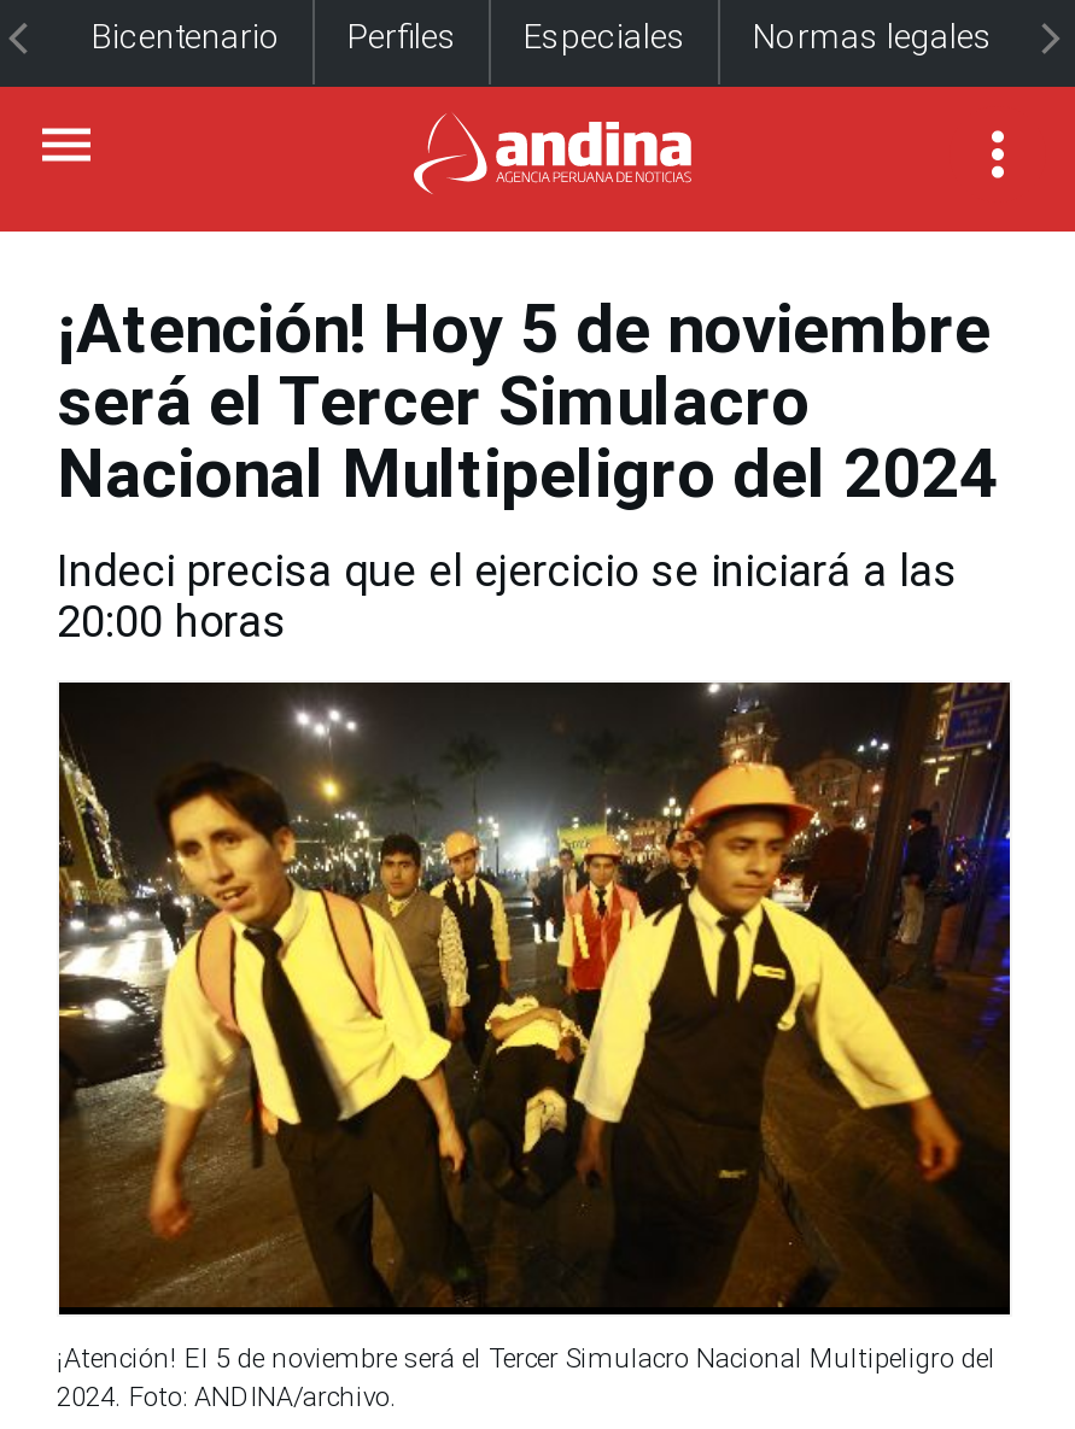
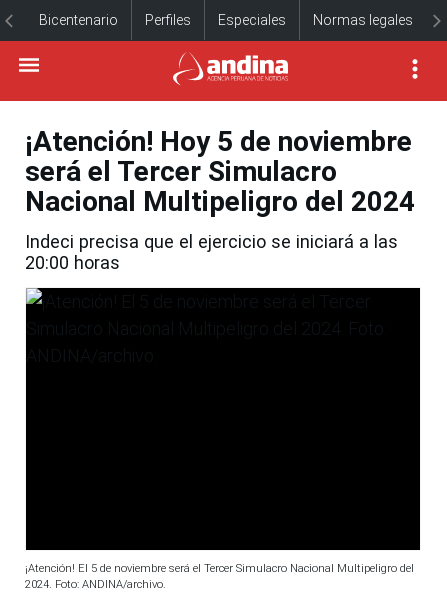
- [image]
